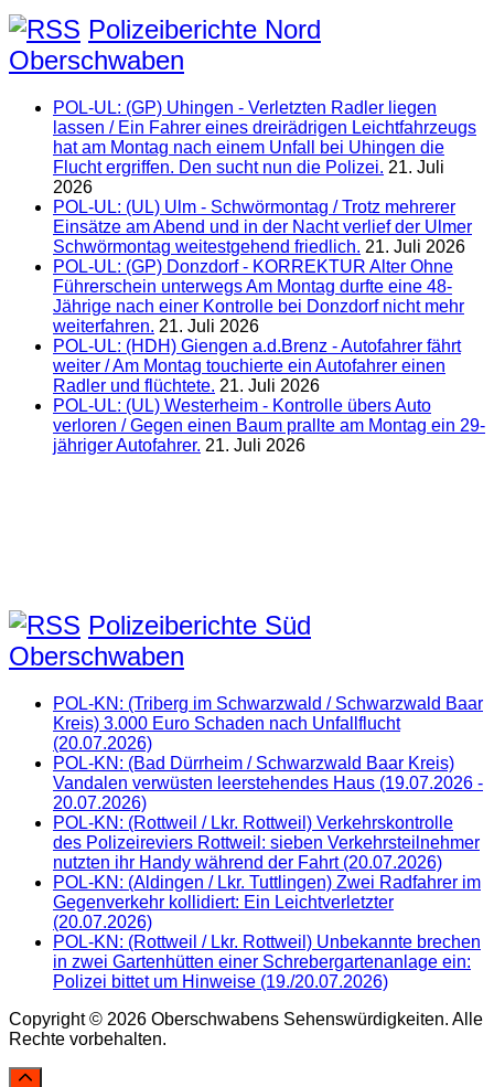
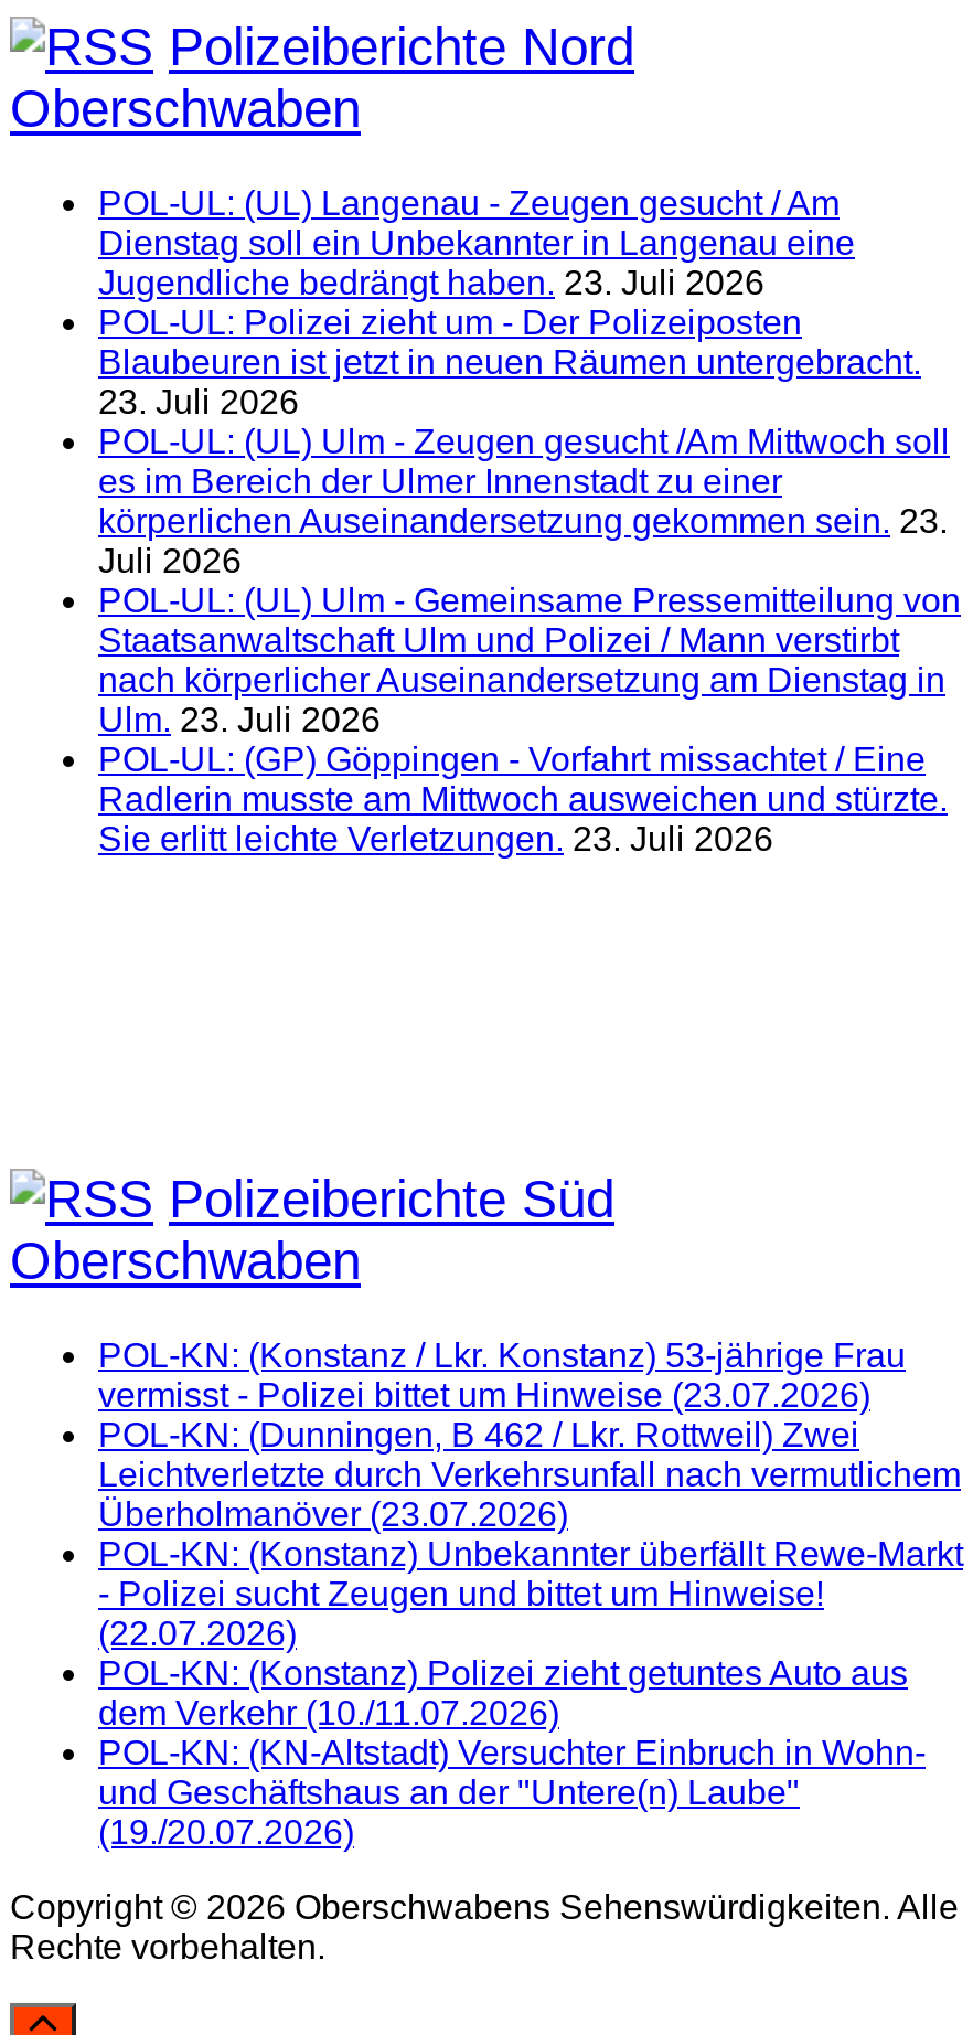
- POL-UL: (GP) Uhingen - Verletzten Radler liegen
- lassen / Ein Fahrer eines dreirädrigen Leichtfahrzeugs
- hat am Montag nach einem Unfall bei Uhingen die
- Flucht ergriffen. Den sucht nun die Polizei. 21. Juli
- 2026
- POL-UL: (UL) Ulm - Schwörmontag / Trotz mehrerer
- Einsätze am Abend und in der Nacht verlief der Ulmer
- Schwörmontag weitestgehend friedlich. 21. Juli 2026
- POL-UL: (GP) Donzdorf - KORREKTUR Alter Ohne
- Führerschein unterwegs Am Montag durfte eine 48-
- Jährige nach einer Kontrolle bei Donzdorf nicht mehr
- weiterfahren. 21. Juli 2026
- POL-UL: (HDH) Giengen a.d.Brenz - Autofahrer fährt
- weiter / Am Montag touchierte ein Autofahrer einen
- Radler und flüchtete. 21. Juli 2026
- POL-UL: (UL) Westerheim - Kontrolle übers Auto
- verloren / Gegen einen Baum prallte am Montag ein 29-
- jähriger Autofahrer. 21. Juli 2026
+ POL-UL: (UL) Langenau - Zeugen gesucht / Am
+ Dienstag soll ein Unbekannter in Langenau eine
+ Jugendliche bedrängt haben. 23. Juli 2026
+ POL-UL: Polizei zieht um - Der Polizeiposten
+ Blaubeuren ist jetzt in neuen Räumen untergebracht.
+ 23. Juli 2026
+ POL-UL: (UL) Ulm - Zeugen gesucht /Am Mittwoch soll
+ es im Bereich der Ulmer Innenstadt zu einer
+ körperlichen Auseinandersetzung gekommen sein. 23.
+ Juli 2026
+ POL-UL: (UL) Ulm - Gemeinsame Pressemitteilung von
+ Staatsanwaltschaft Ulm und Polizei / Mann verstirbt
+ nach körperlicher Auseinandersetzung am Dienstag in
+ Ulm. 23. Juli 2026
+ POL-UL: (GP) Göppingen - Vorfahrt missachtet / Eine
+ Radlerin musste am Mittwoch ausweichen und stürzte.
+ Sie erlitt leichte Verletzungen. 23. Juli 2026

- POL-KN: (Triberg im Schwarzwald / Schwarzwald Baar
- Kreis) 3.000 Euro Schaden nach Unfallflucht
- (20.07.2026)
- POL-KN: (Bad Dürrheim / Schwarzwald Baar Kreis)
- Vandalen verwüsten leerstehendes Haus (19.07.2026 -
- 20.07.2026)
- POL-KN: (Rottweil / Lkr. Rottweil) Verkehrskontrolle
- des Polizeireviers Rottweil: sieben Verkehrsteilnehmer
- nutzten ihr Handy während der Fahrt (20.07.2026)
- POL-KN: (Aldingen / Lkr. Tuttlingen) Zwei Radfahrer im
- Gegenverkehr kollidiert: Ein Leichtverletzter
- (20.07.2026)
- POL-KN: (Rottweil / Lkr. Rottweil) Unbekannte brechen
- in zwei Gartenhütten einer Schrebergartenanlage ein:
- Polizei bittet um Hinweise (19./20.07.2026)
+ POL-KN: (Konstanz / Lkr. Konstanz) 53-jährige Frau
+ vermisst - Polizei bittet um Hinweise (23.07.2026)
+ POL-KN: (Dunningen, B 462 / Lkr. Rottweil) Zwei
+ Leichtverletzte durch Verkehrsunfall nach vermutlichem
+ Überholmanöver (23.07.2026)
+ POL-KN: (Konstanz) Unbekannter überfällt Rewe-Markt
+ - Polizei sucht Zeugen und bittet um Hinweise!
+ (22.07.2026)
+ POL-KN: (Konstanz) Polizei zieht getuntes Auto aus
+ dem Verkehr (10./11.07.2026)
+ POL-KN: (KN-Altstadt) Versuchter Einbruch in Wohn-
+ und Geschäftshaus an der "Untere(n) Laube"
+ (19./20.07.2026)
